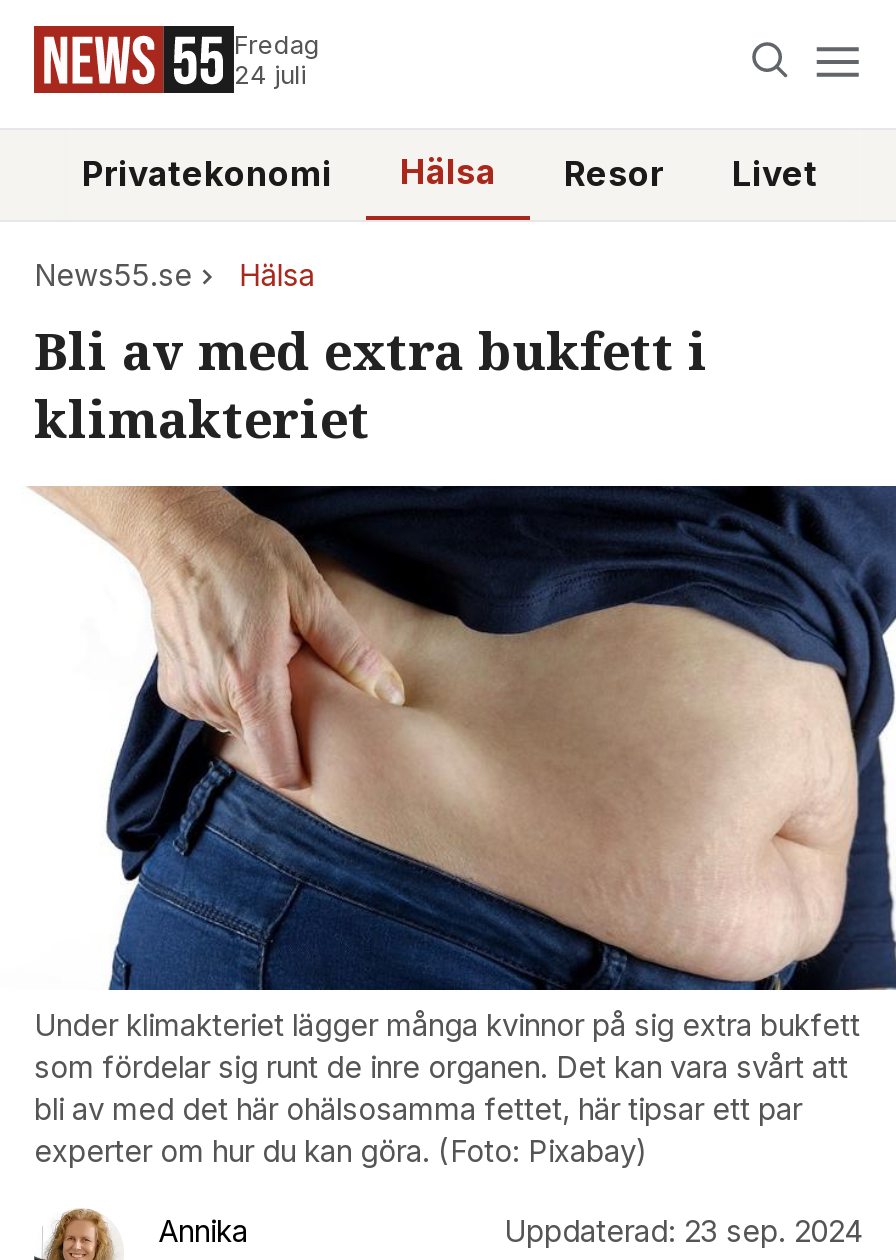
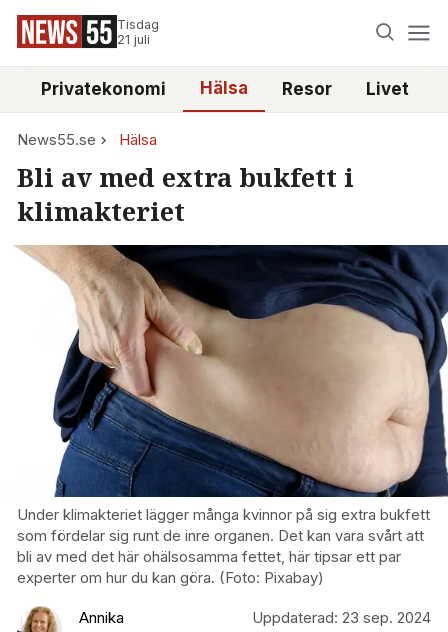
- Fredag
- 24 juli
+ Tisdag
+ 21 juli
